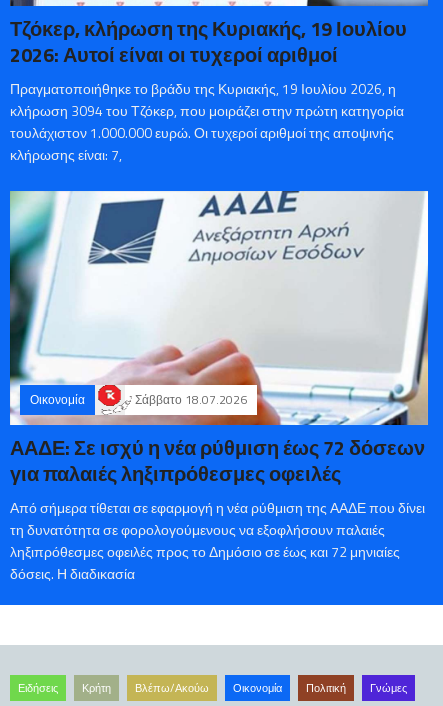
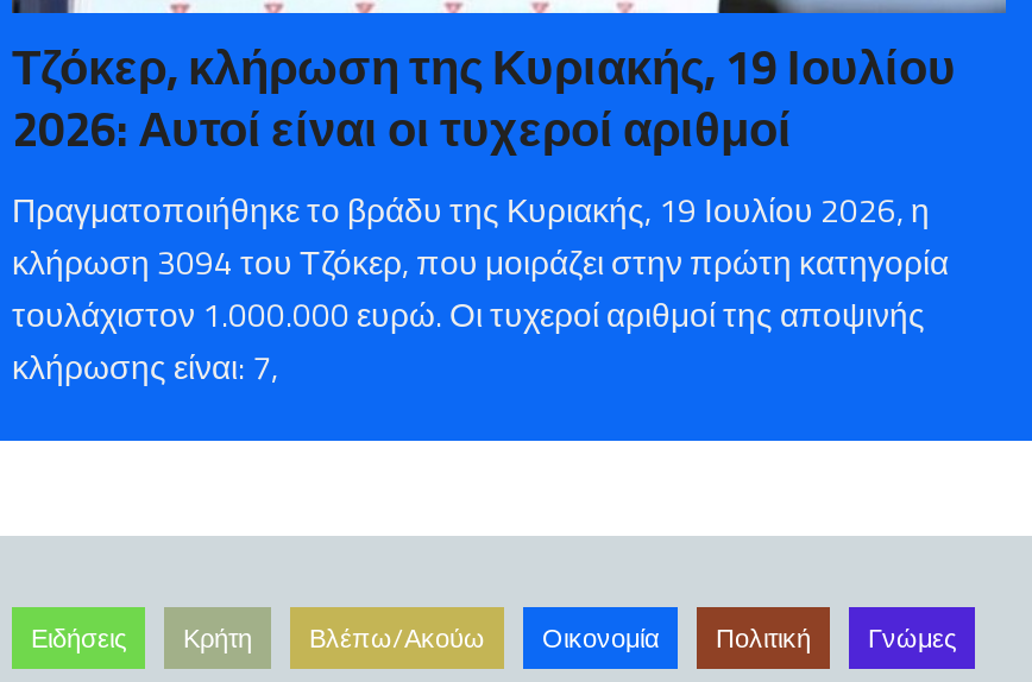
- [image]
- Οικονομία
- Σάββατο 18.07.2026
- ΑΑΔΕ: Σε ισχύ η νέα ρύθμιση έως 72 δόσεων
- για παλαιές ληξιπρόθεσμες οφειλές
- Από σήμερα τίθεται σε εφαρμογή η νέα ρύθμιση της ΑΑΔΕ που δίνει
- τη δυνατότητα σε φορολογούμενους να εξοφλήσουν παλαιές
- ληξιπρόθεσμες οφειλές προς το Δημόσιο σε έως και 72 μηνιαίες
- δόσεις. Η διαδικασία
